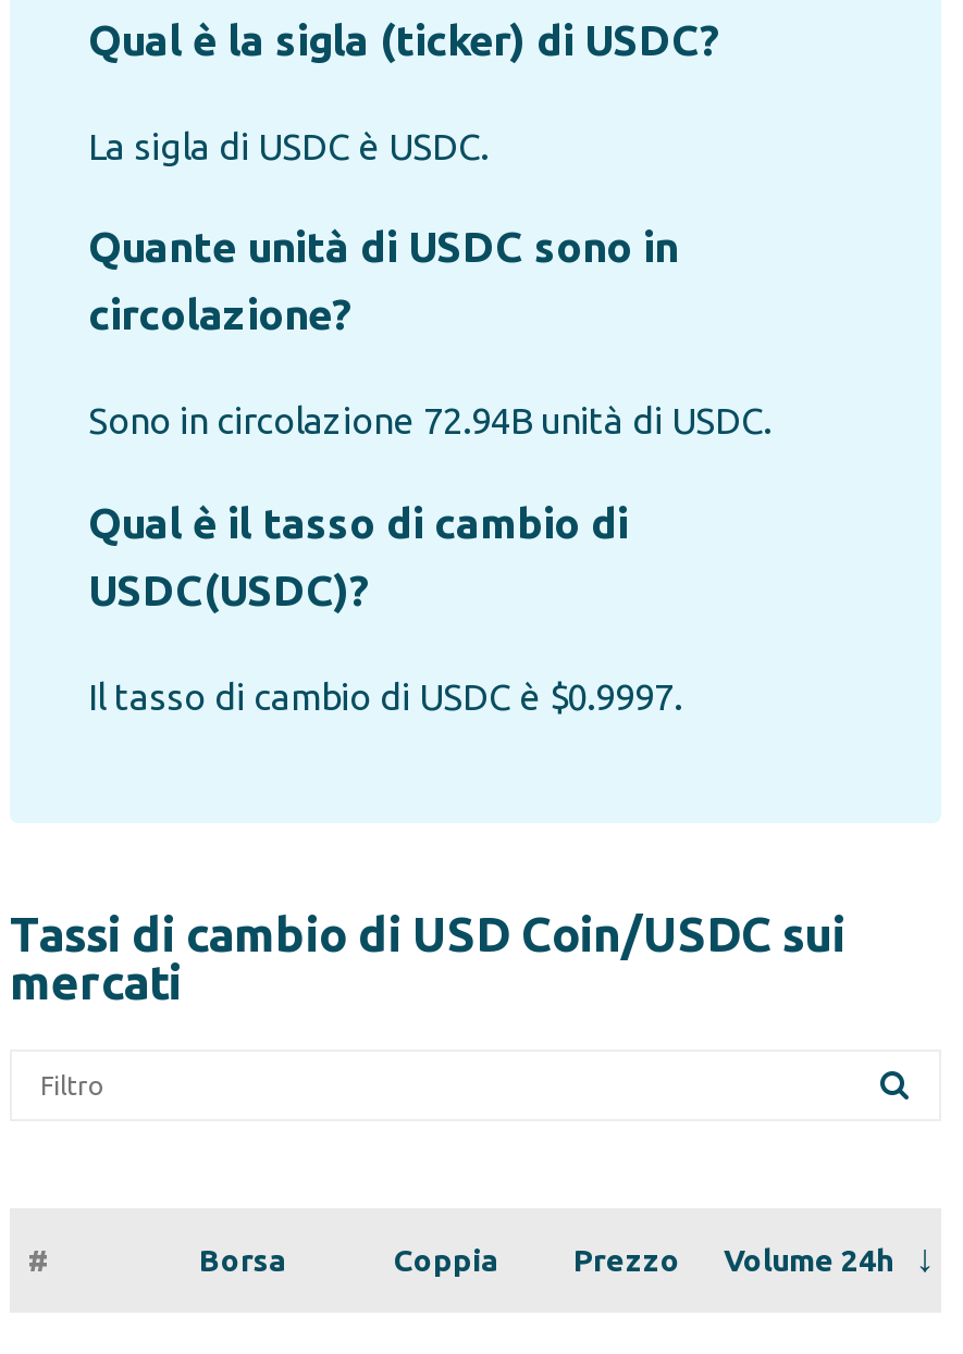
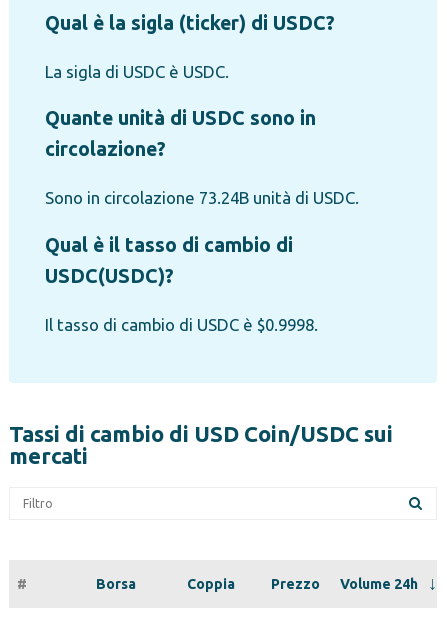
- Sono in circolazione 72.94B unità di USDC.
+ Sono in circolazione 73.24B unità di USDC.

- Il tasso di cambio di USDC è $0.9997.
+ Il tasso di cambio di USDC è $0.9998.
